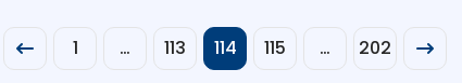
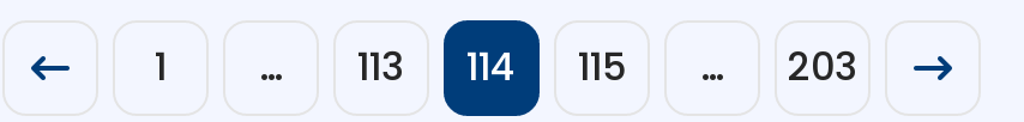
- 202
+ 203
